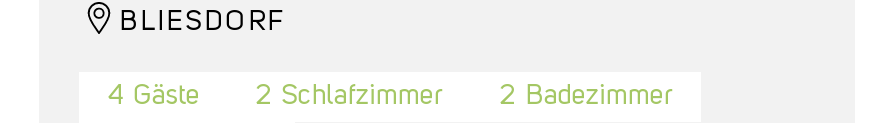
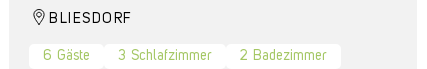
- 4 Gäste
+ 6 Gäste

- 2 Schlafzimmer
+ 3 Schlafzimmer
